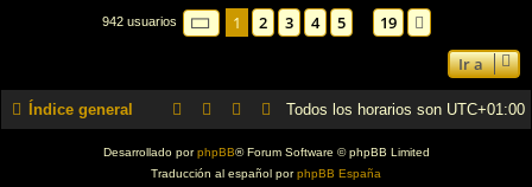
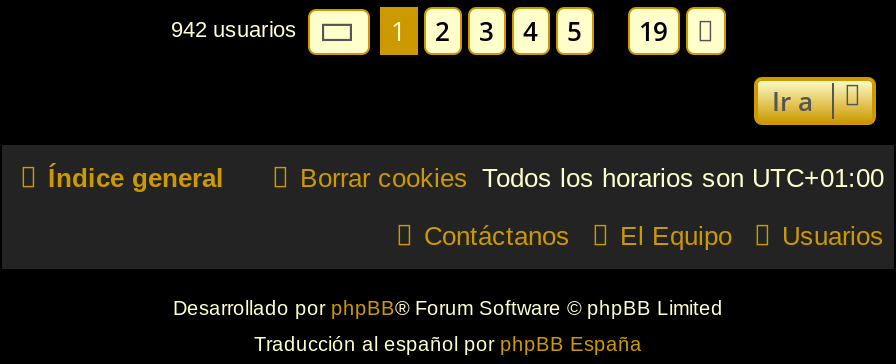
+ Borrar cookies
+ Usuarios
+ El Equipo
+ Contáctanos
